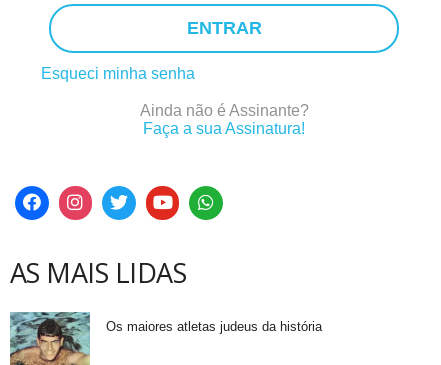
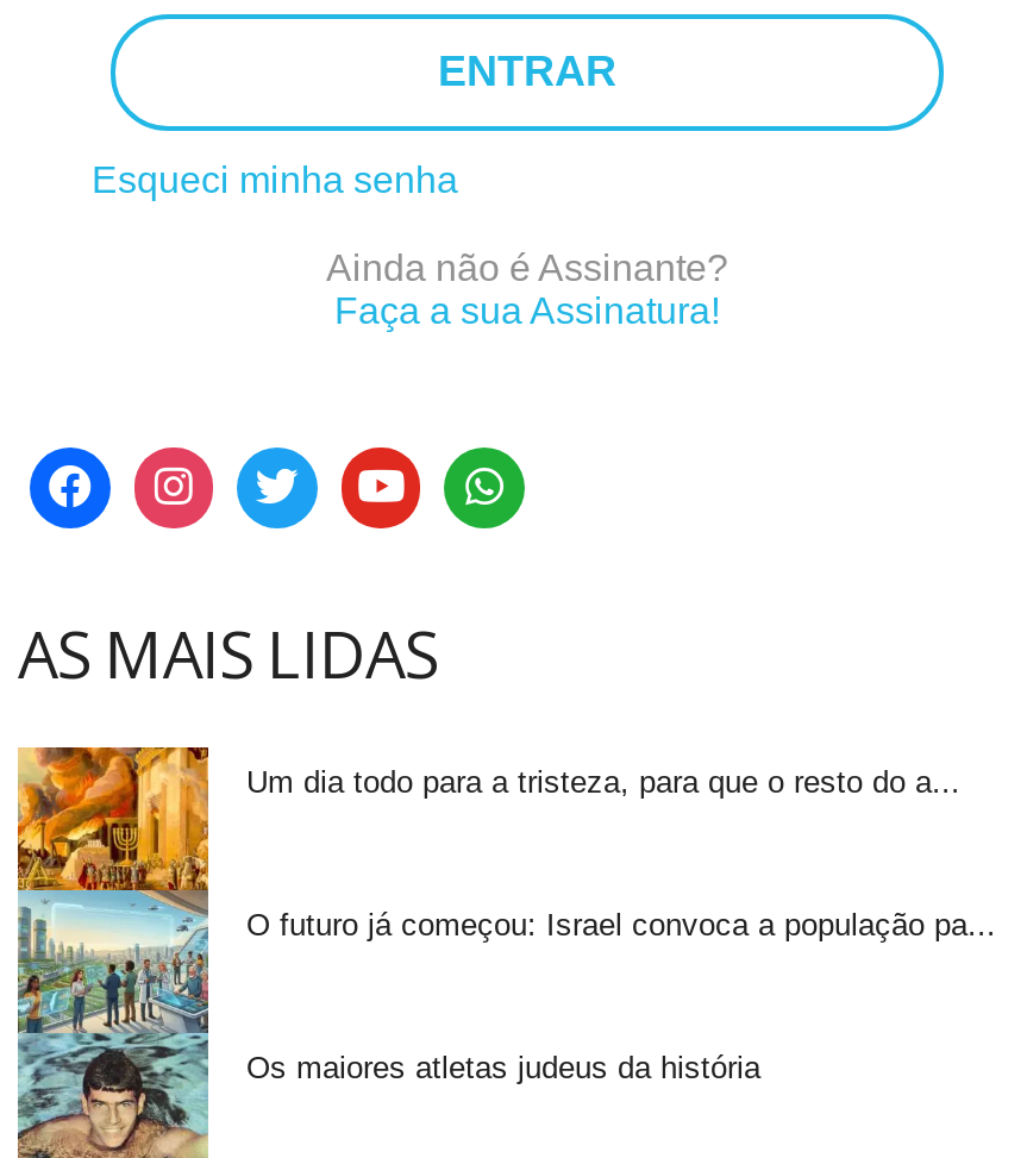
+ [image]
+ Um dia todo para a tristeza, para que o resto do a...

+ O futuro já começou: Israel convoca a população pa...
